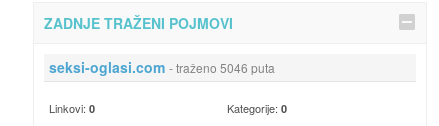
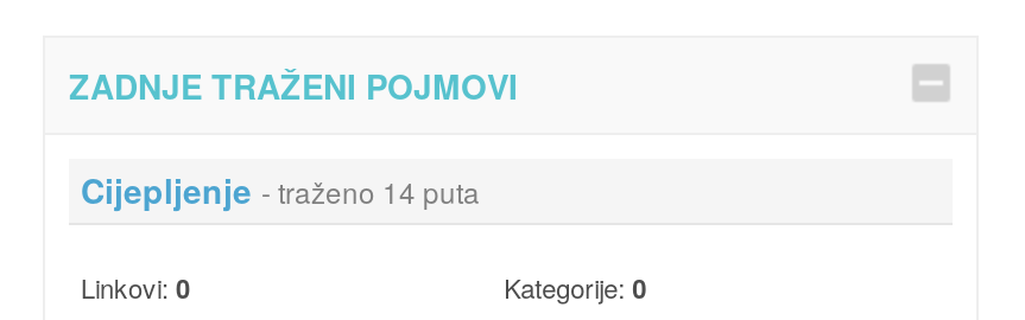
- seksi-oglasi.com - traženo 5046 puta
+ Cijepljenje - traženo 14 puta
